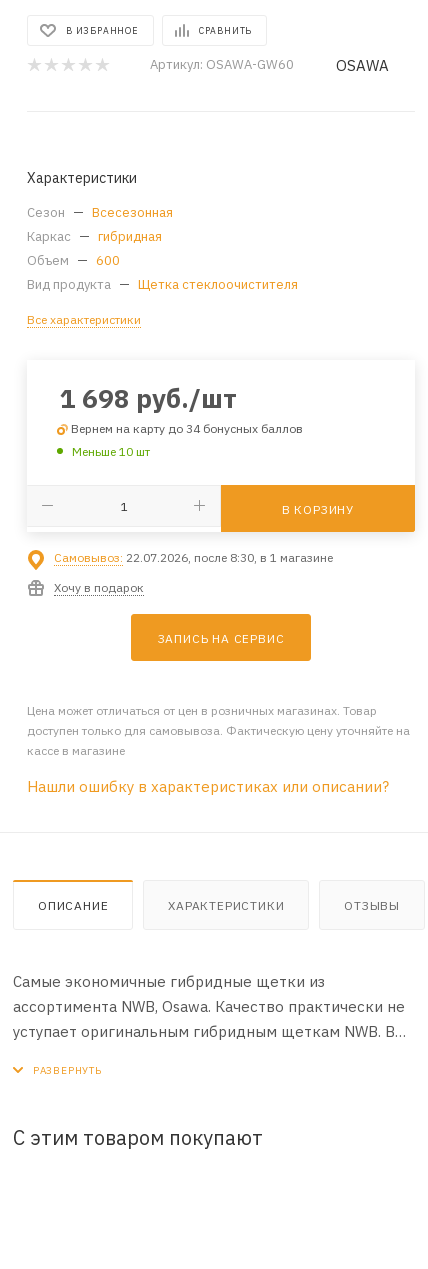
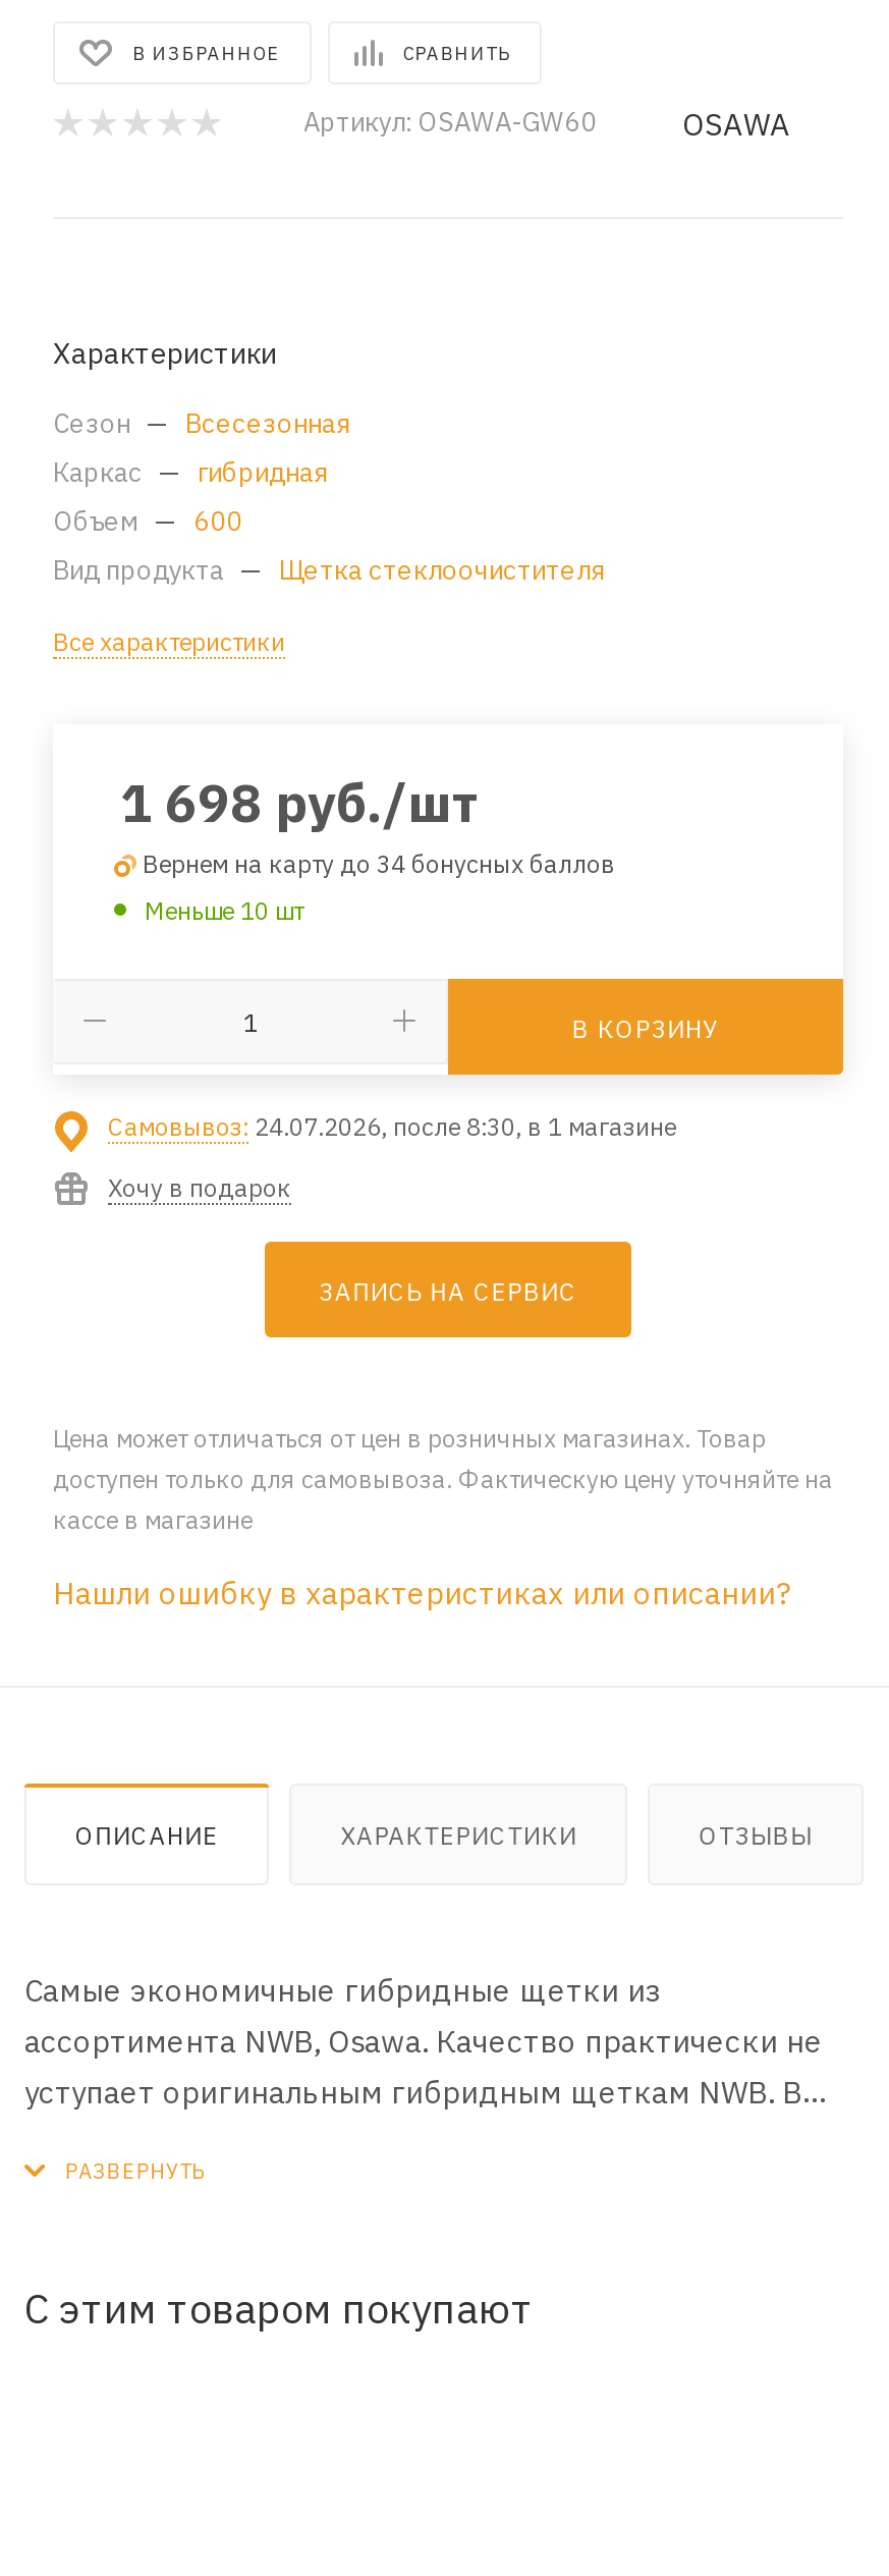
- Самовывоз: 22.07.2026, после 8:30, в 1 магазине
+ Самовывоз: 24.07.2026, после 8:30, в 1 магазине
